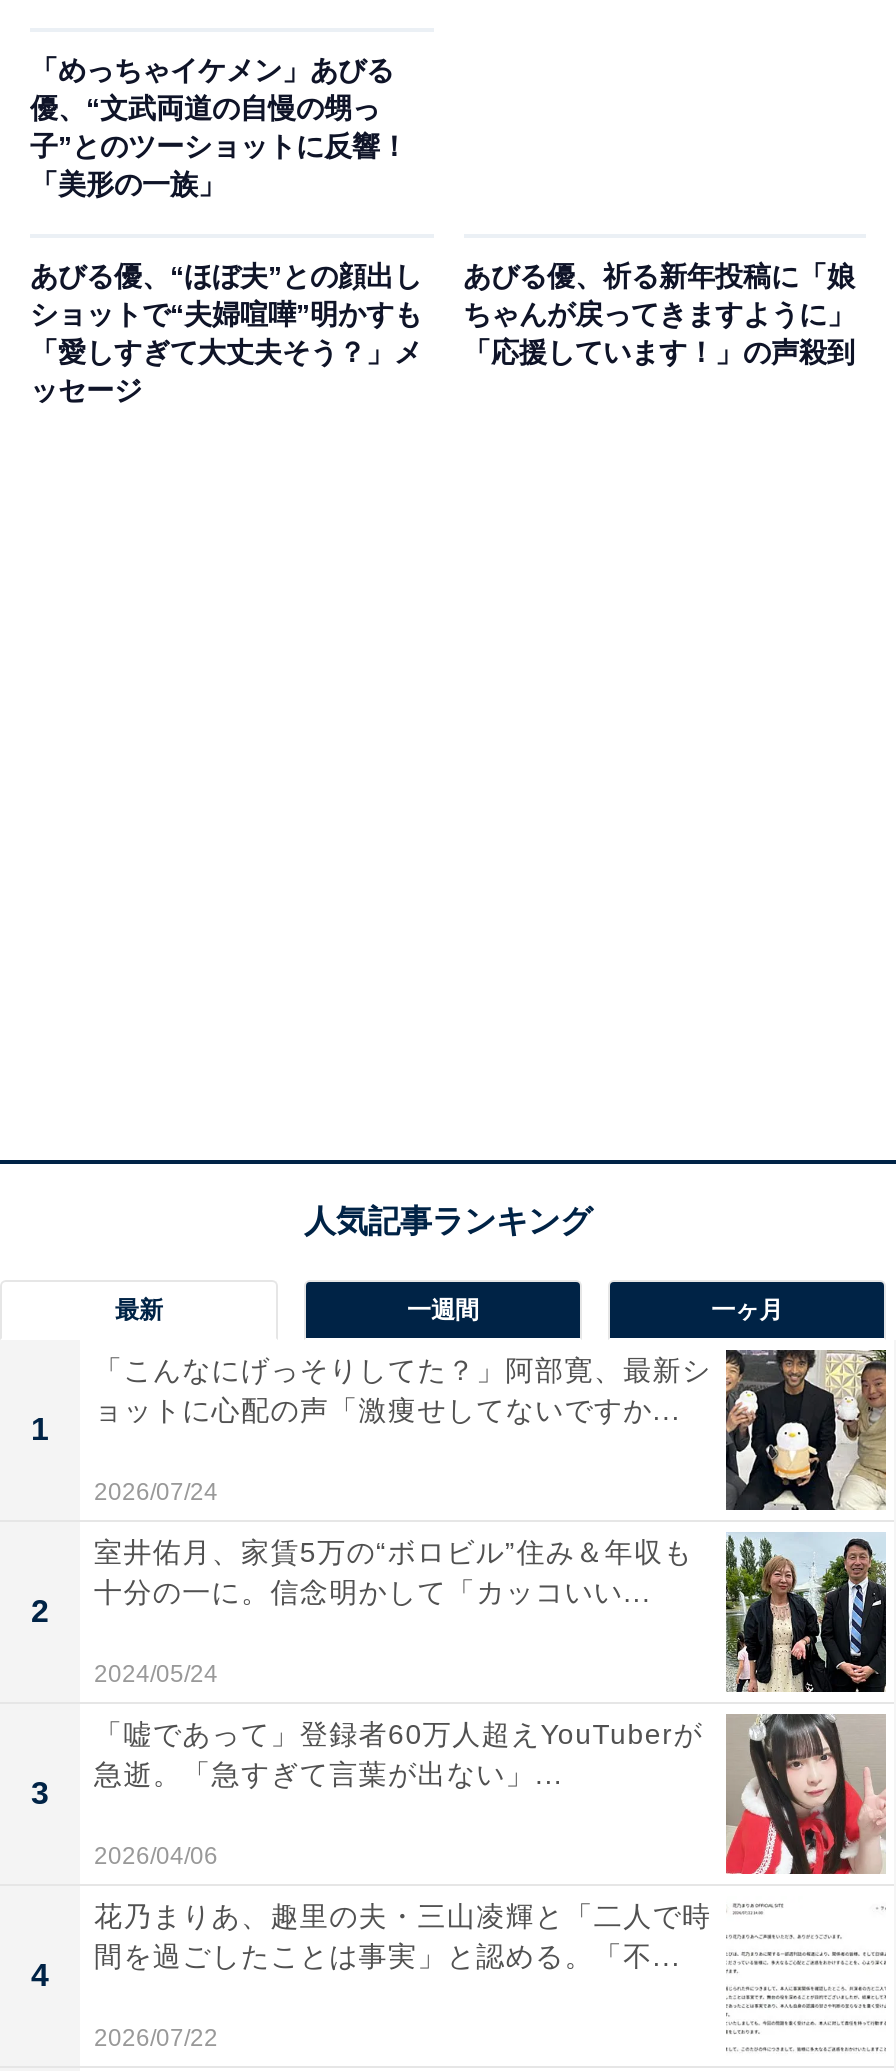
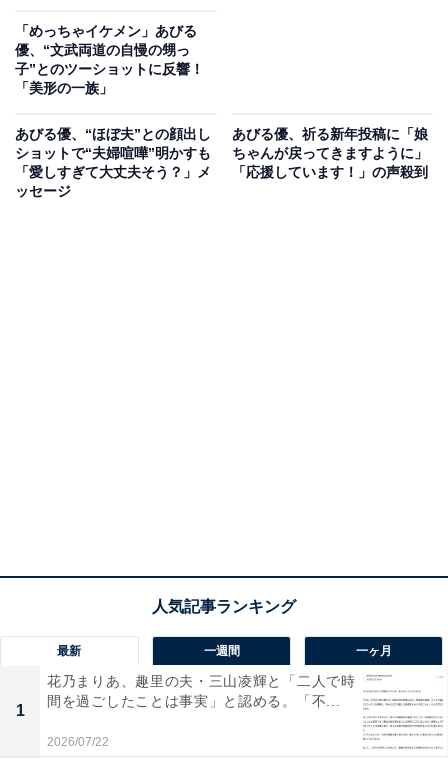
- [image]
- 「こんなにげっそりしてた？」阿部寛、最新シ
- ョットに心配の声「激痩せしてないですか...
- 2026/07/24

- [image]
- 室井佑月、家賃5万の“ボロビル”住み＆年収も
- 十分の一に。信念明かして「カッコいい...
- 2024/05/24

- 2

- [image]
- 「嘘であって」登録者60万人超えYouTuberが
- 急逝。「急すぎて言葉が出ない」...
- 2026/04/06

- 3

- 4
